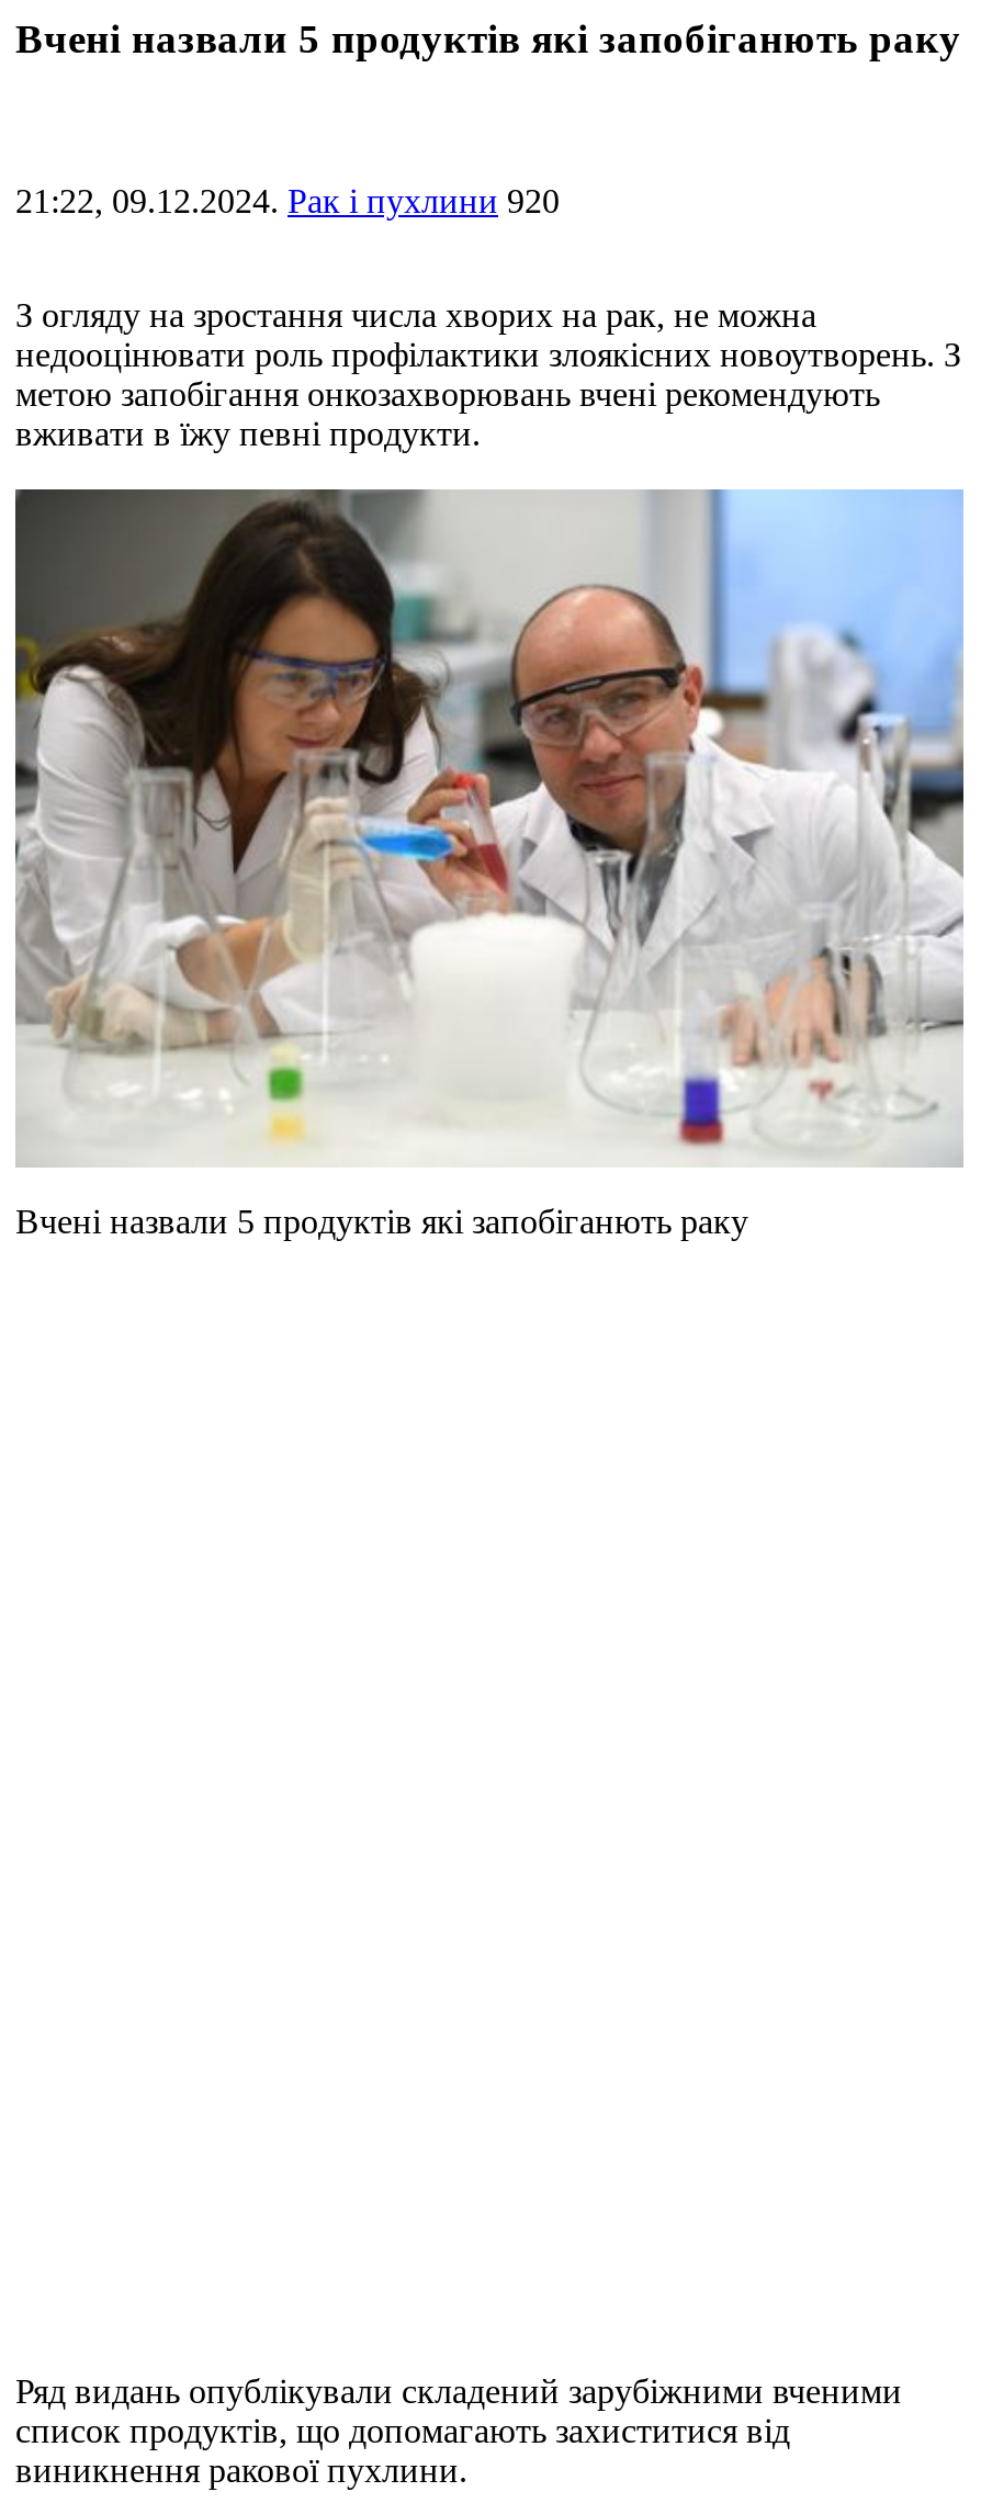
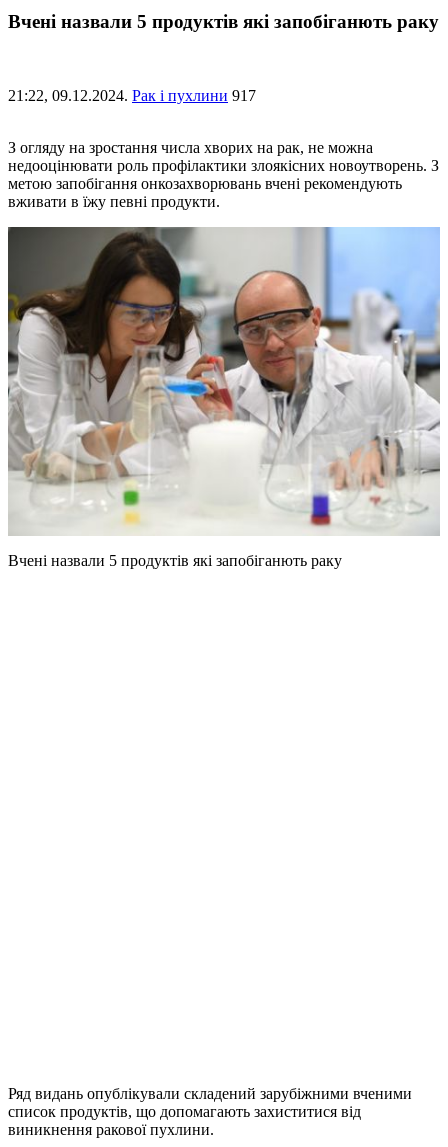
- 21:22, 09.12.2024. Рак і пухлини 920
+ 21:22, 09.12.2024. Рак і пухлини 917
